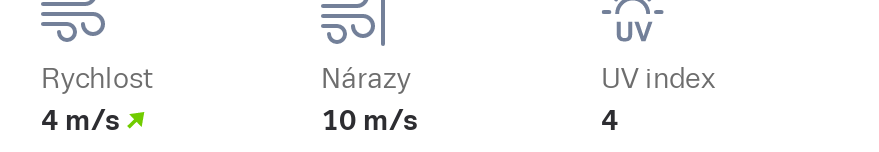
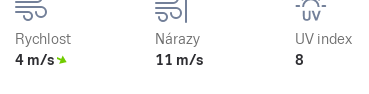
- 10 m/s
+ 11 m/s

- 4
+ 8
